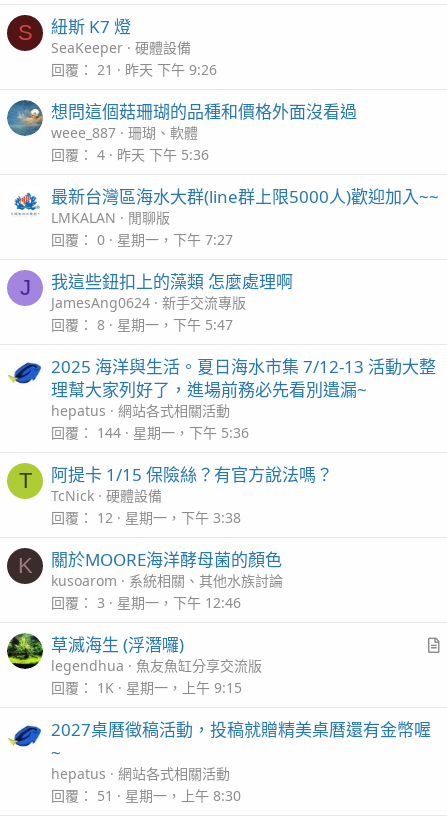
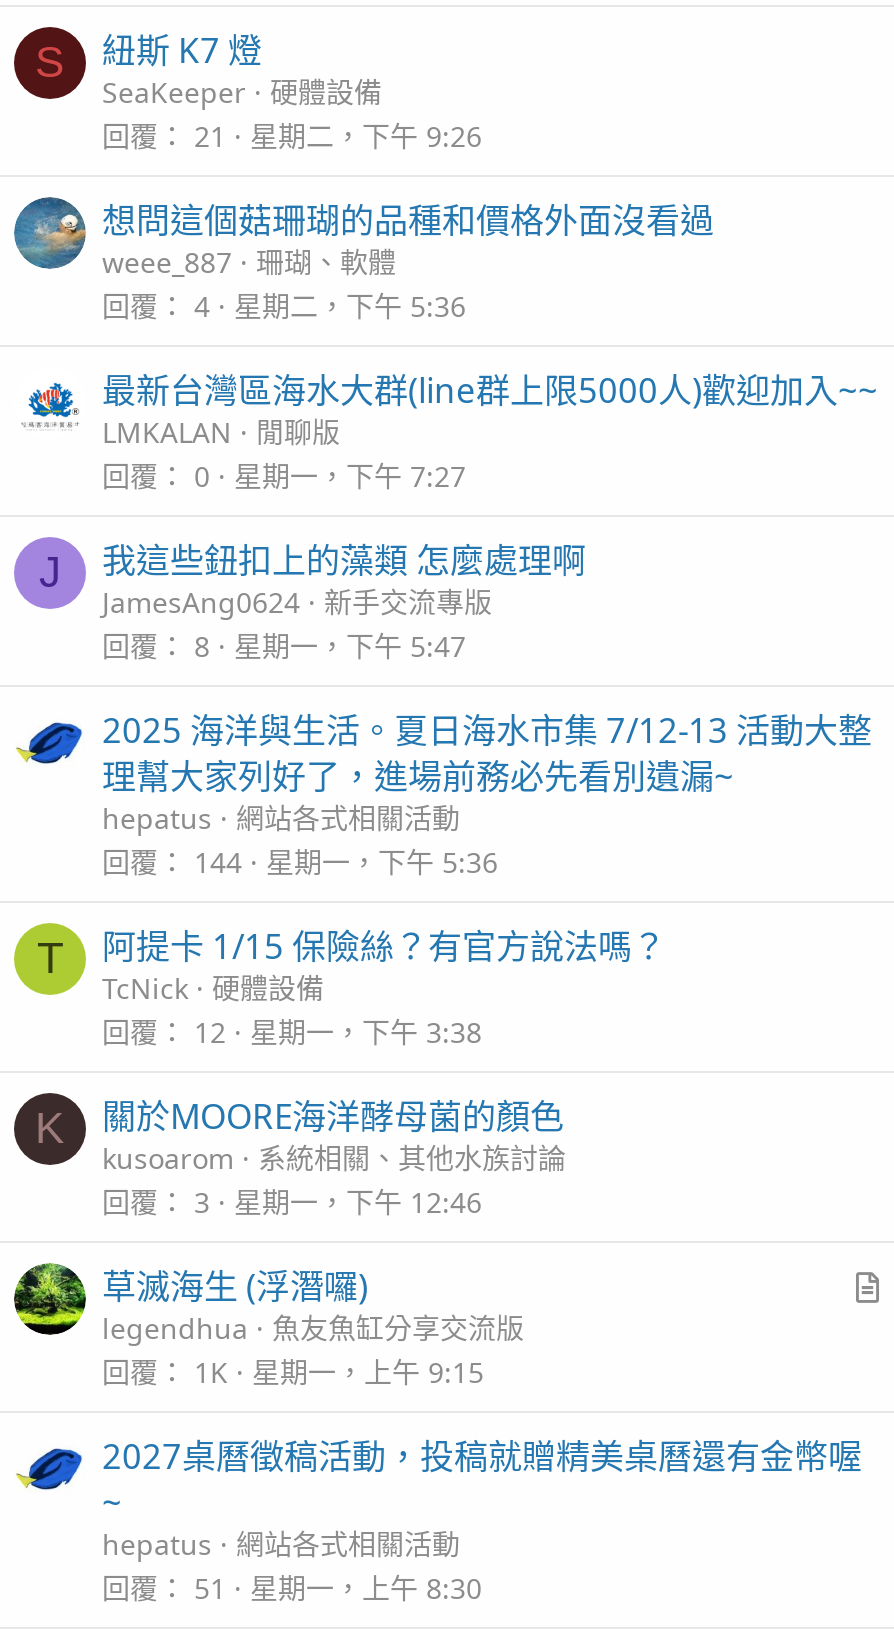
- 回覆 21 昨天 下午 9:26
+ 回覆 21 星期二，下午 9:26

- 回覆 4 昨天 下午 5:36
+ 回覆 4 星期二，下午 5:36
